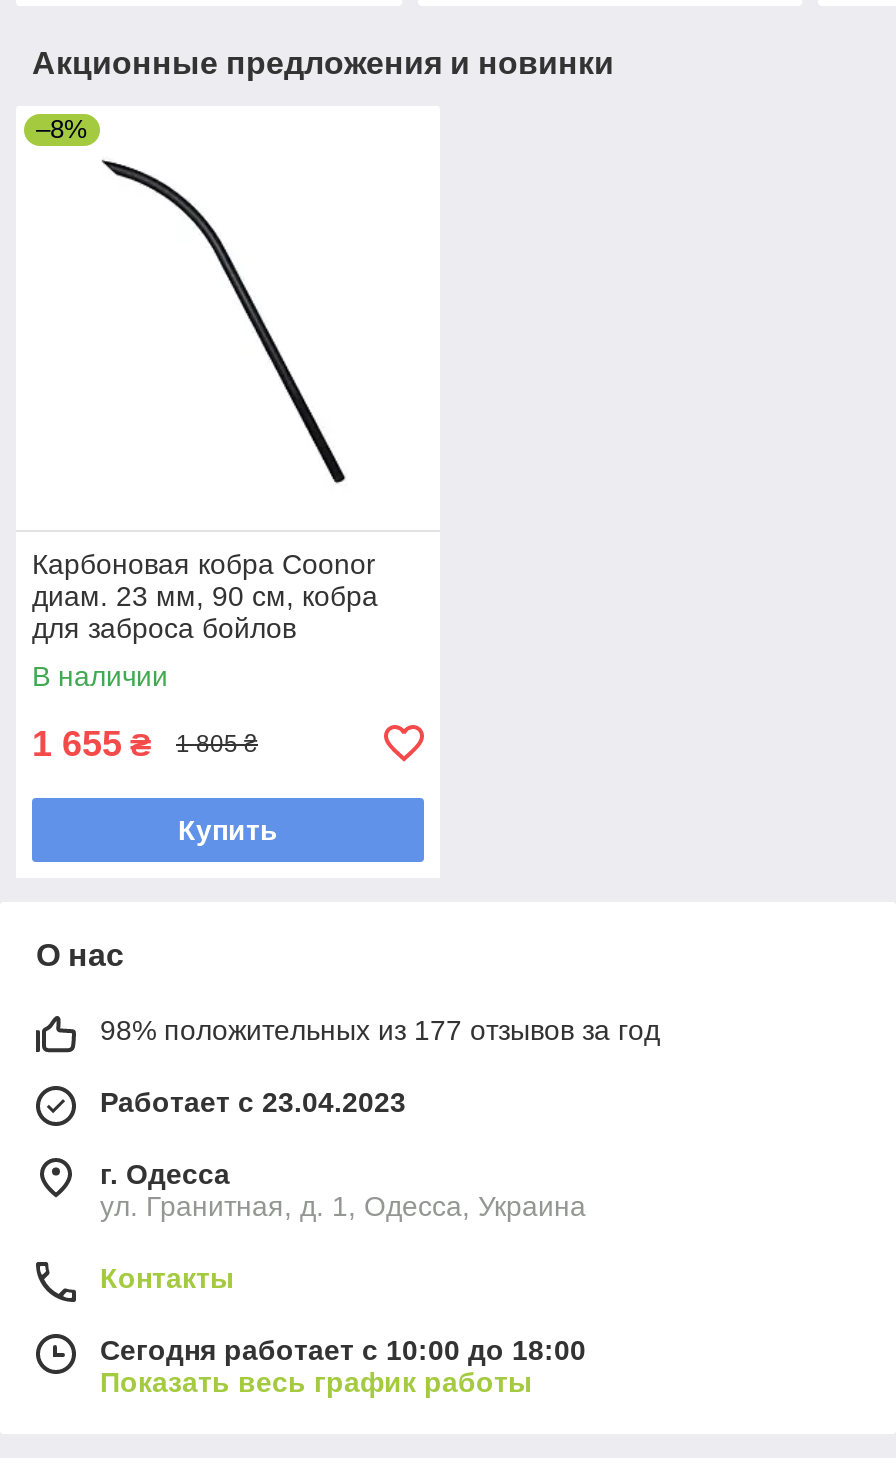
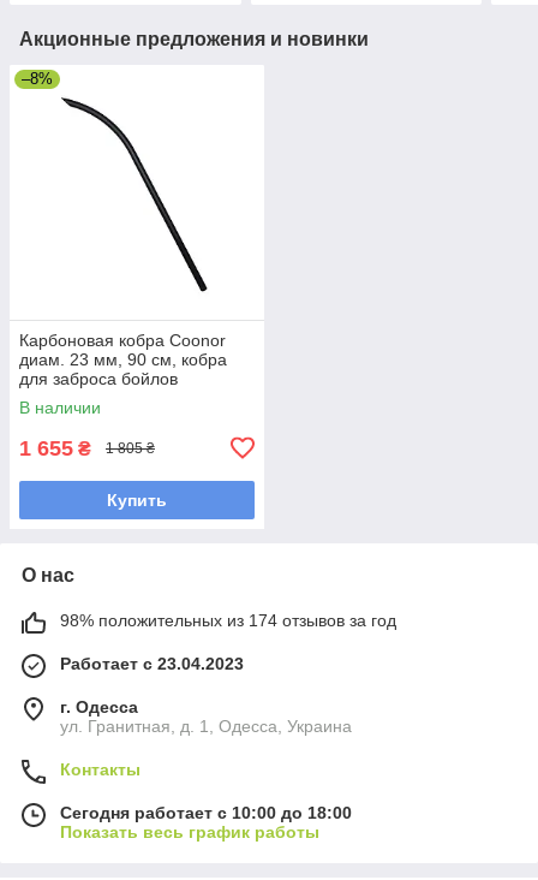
- 98% положительных из 177 отзывов за год
+ 98% положительных из 174 отзывов за год
